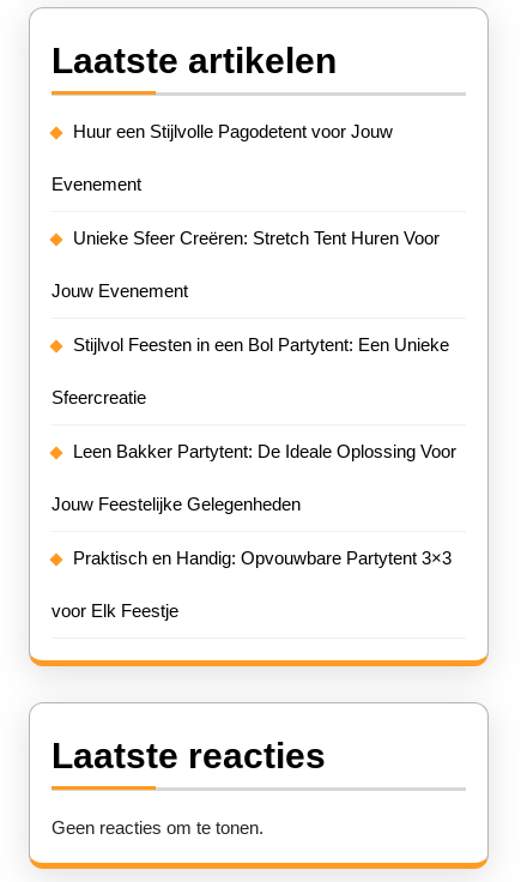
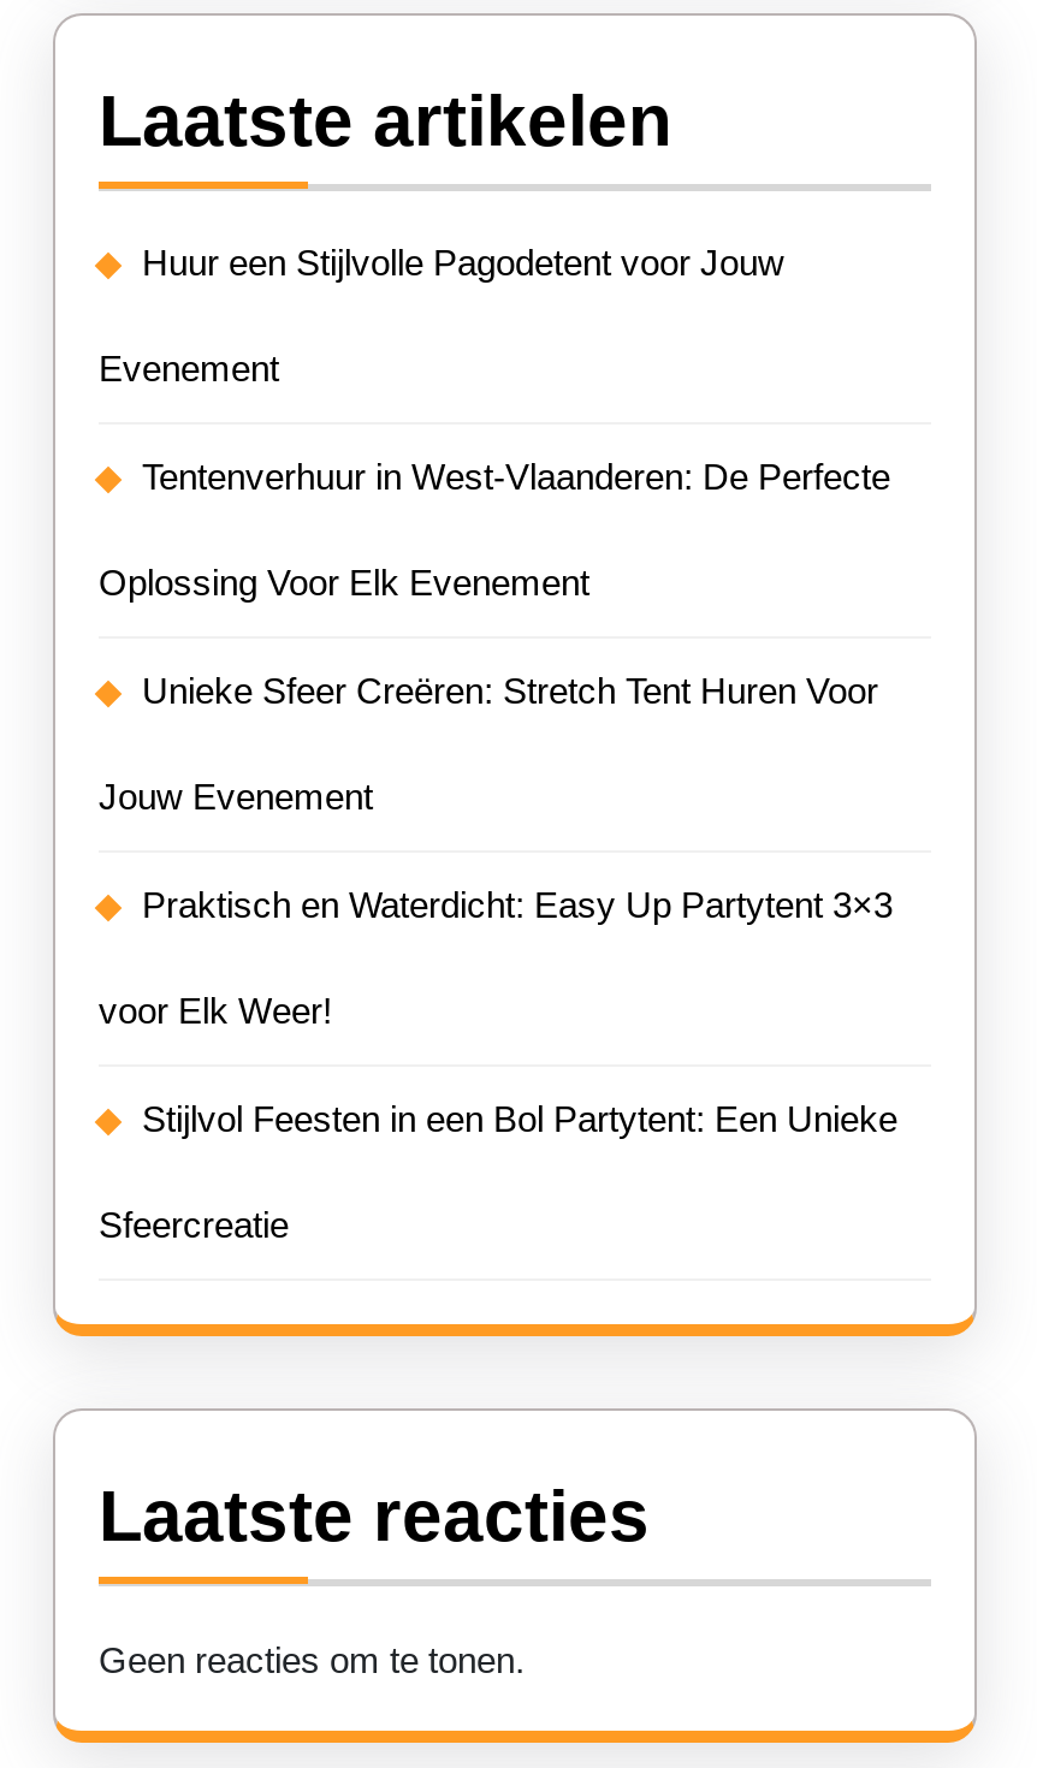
+ Tentenverhuur in West-Vlaanderen: De Perfecte
+ Oplossing Voor Elk Evenement

moved down: Unieke Sfeer Creëren: Stretch Tent Huren Voor | Jouw Evenement

+ Praktisch en Waterdicht: Easy Up Partytent 3×3
+ voor Elk Weer!

moved down: Stijlvol Feesten in een Bol Partytent: Een Unieke | Sfeercreatie

- Leen Bakker Partytent: De Ideale Oplossing Voor
- Jouw Feestelijke Gelegenheden
- Praktisch en Handig: Opvouwbare Partytent 3×3
- voor Elk Feestje
